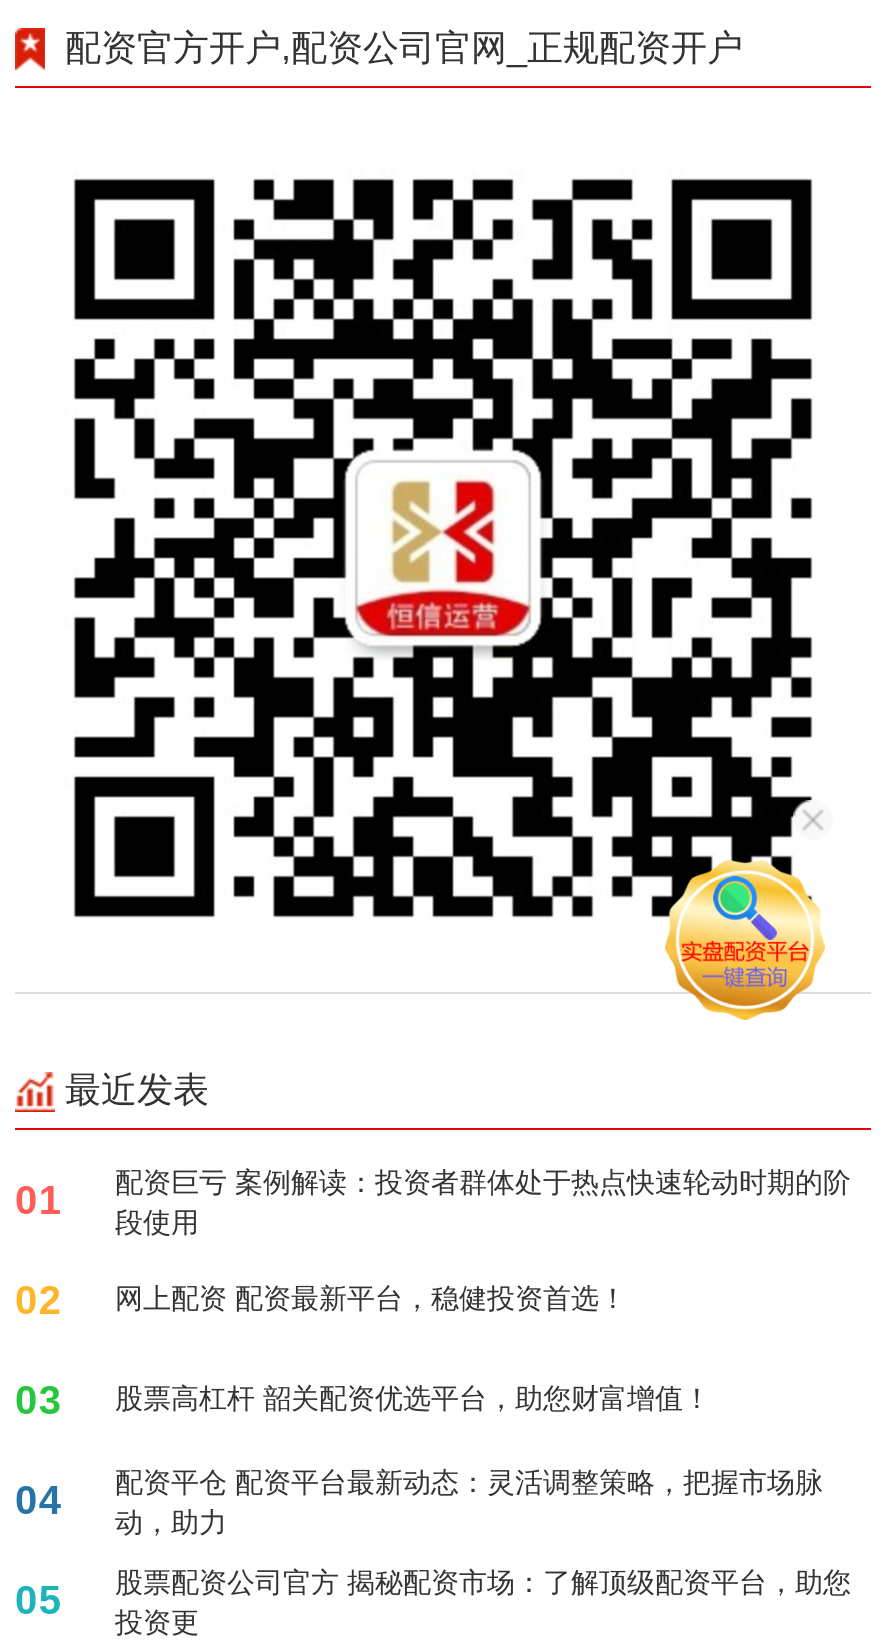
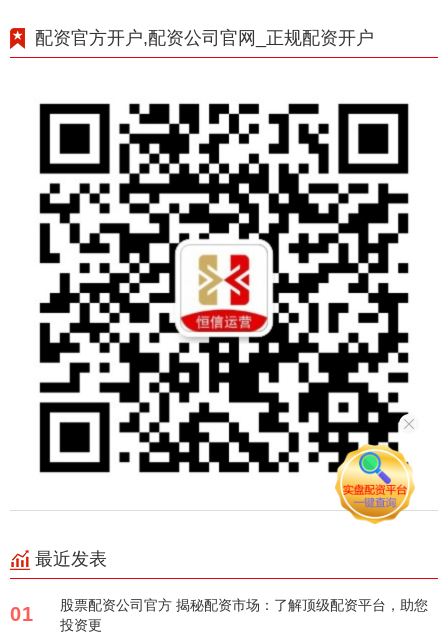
- 配资巨亏 案例解读：投资者群体处于热点快速轮动时期的阶
- 段使用
- 02
- 网上配资 配资最新平台，稳健投资首选！
- 03
- 股票高杠杆 韶关配资优选平台，助您财富增值！
- 04
- 配资平仓 配资平台最新动态：灵活调整策略，把握市场脉
- 动，助力
- 05
